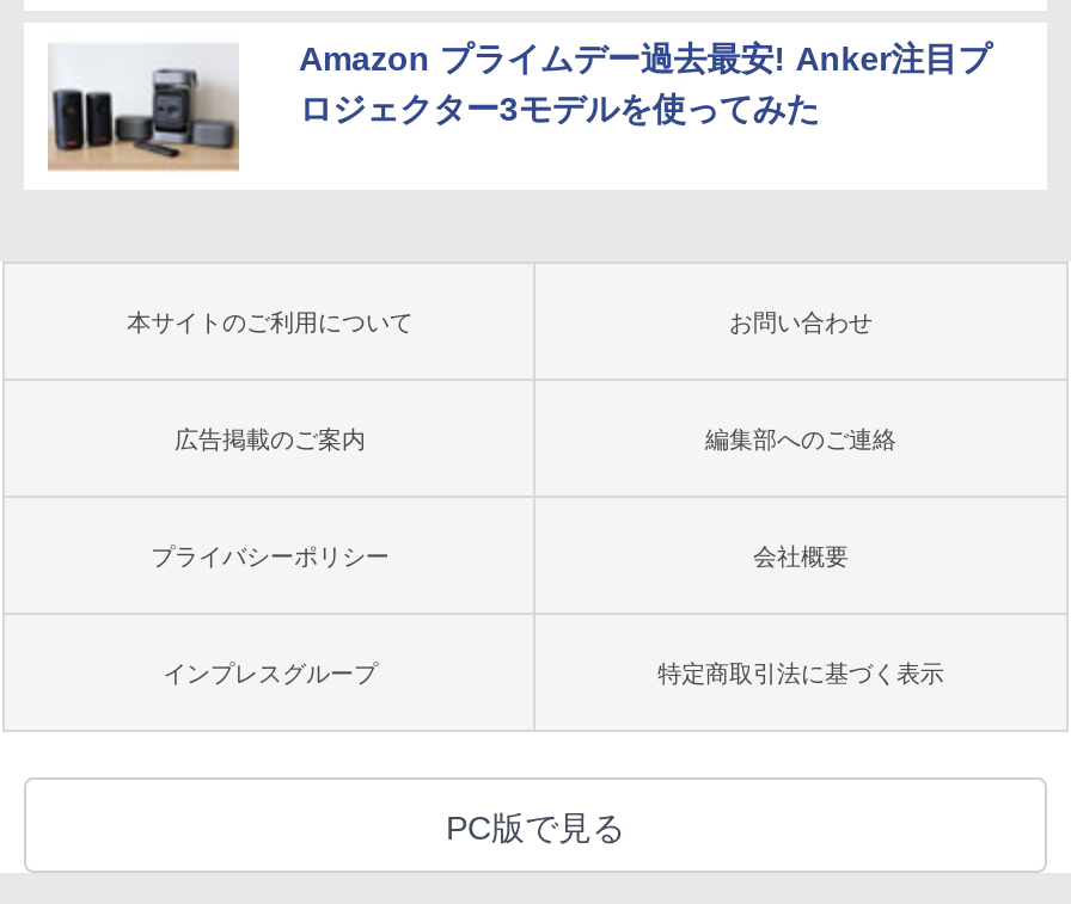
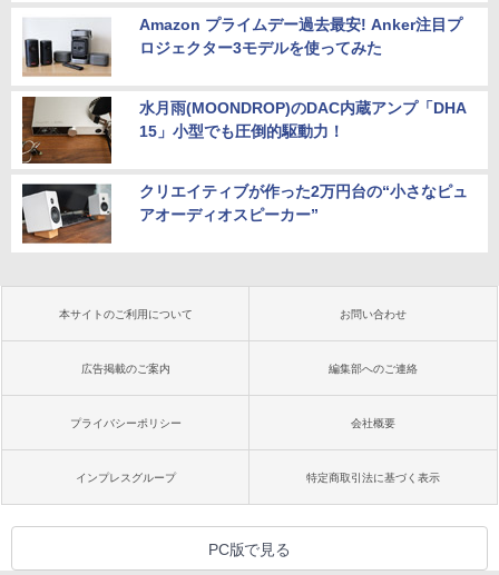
+ [image]
+ 水月雨(MOONDROP)のDAC内蔵アンプ「DHA
+ 15」小型でも圧倒的駆動力！
+ クリエイティブが作った2万円台の“小さなピュ
+ アオーディオスピーカー”

+ [image]
